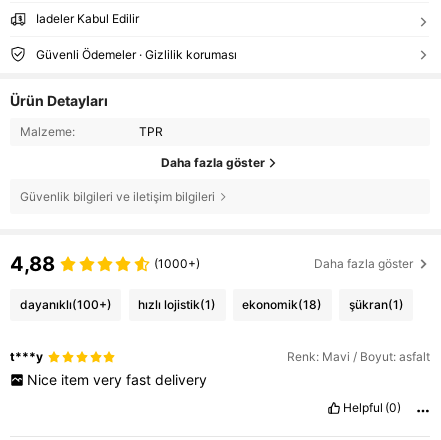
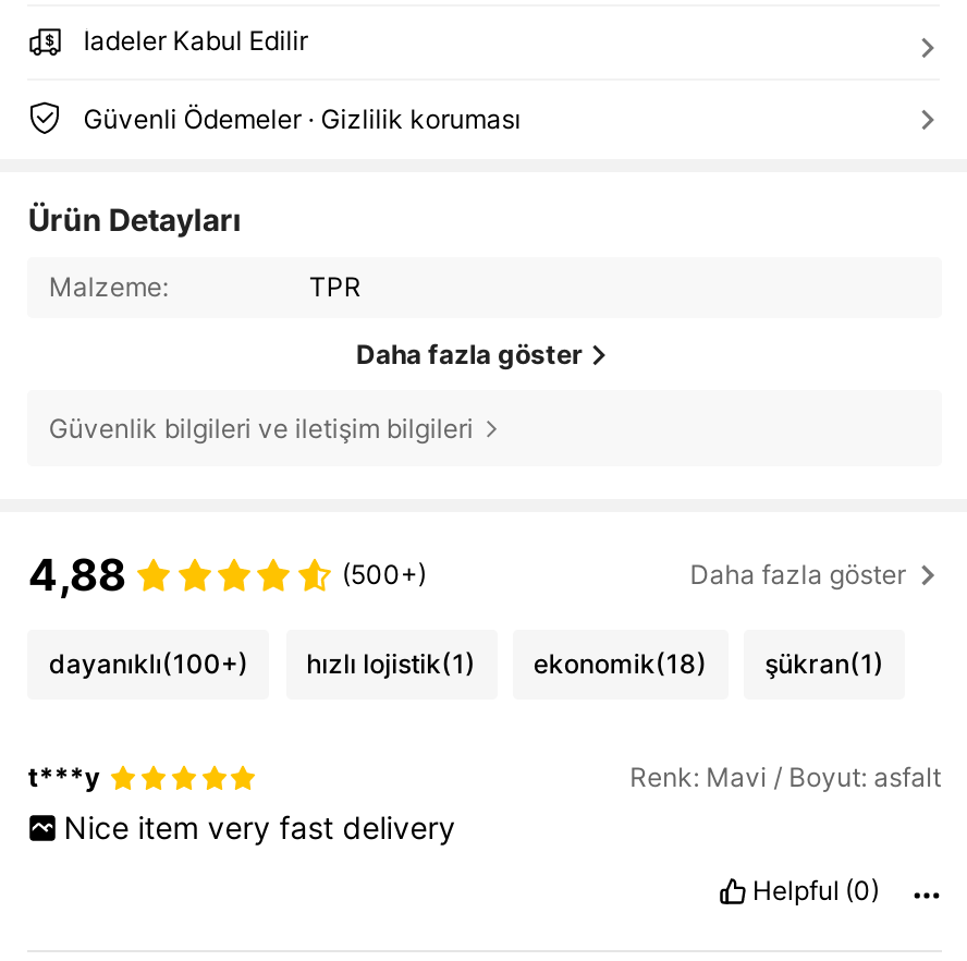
- (1000+)
+ (500+)
